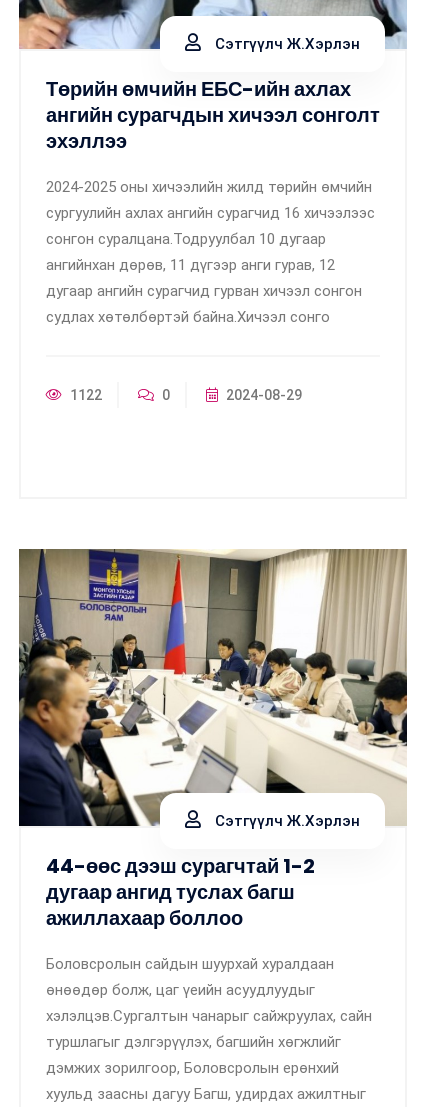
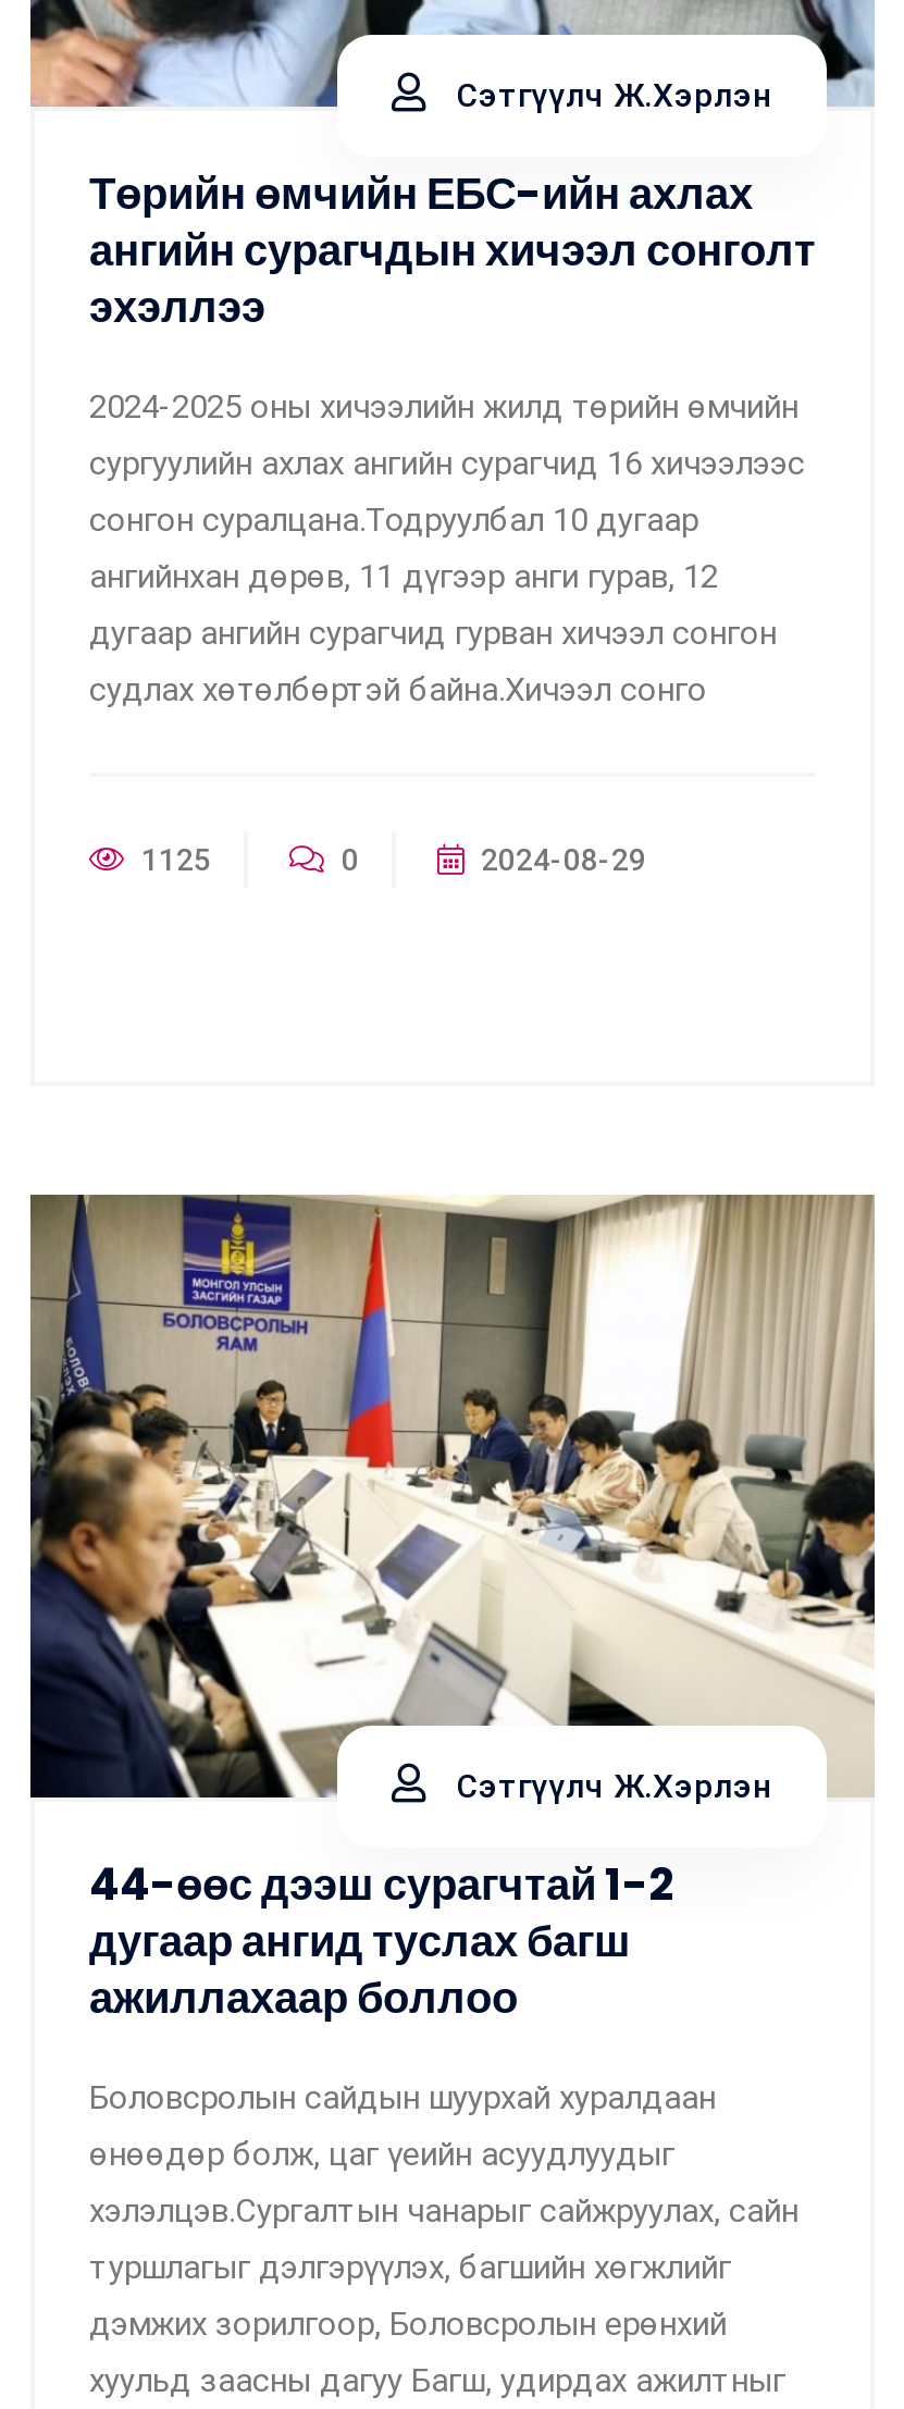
- 1122
+ 1125
